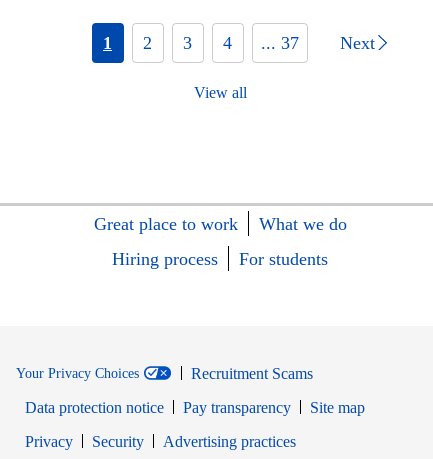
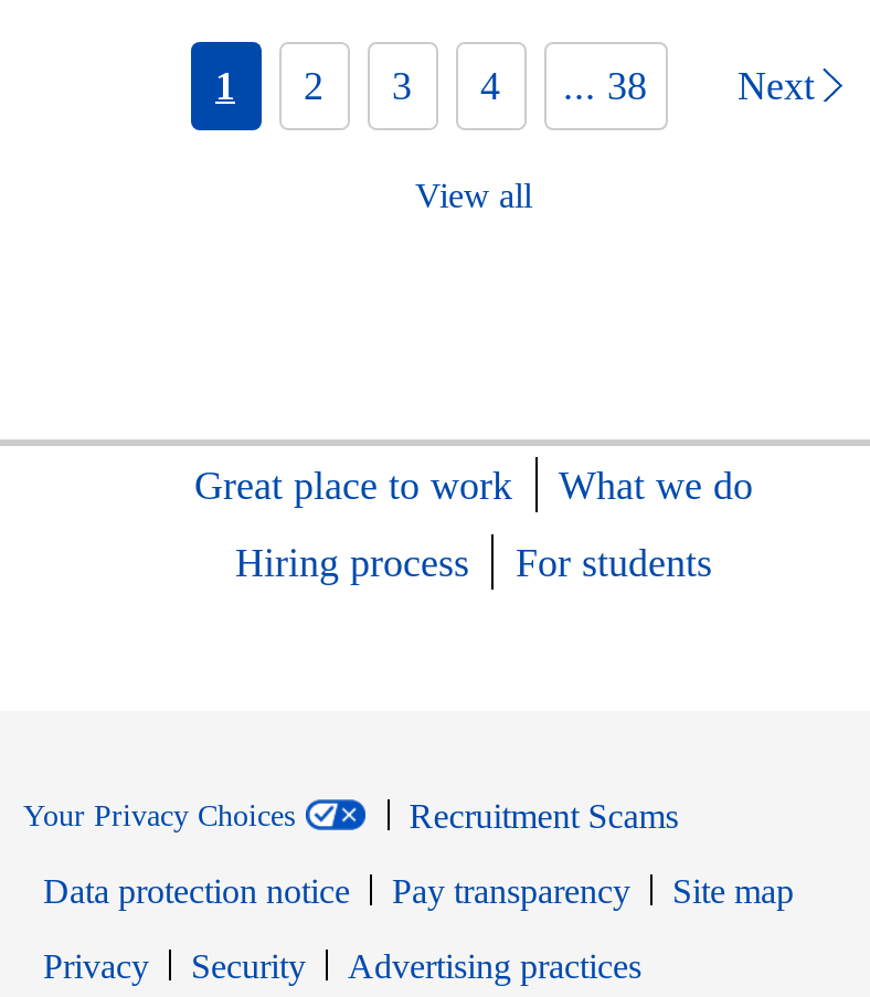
- 1 2 3 4 ... 37
+ 1 2 3 4 ... 38
